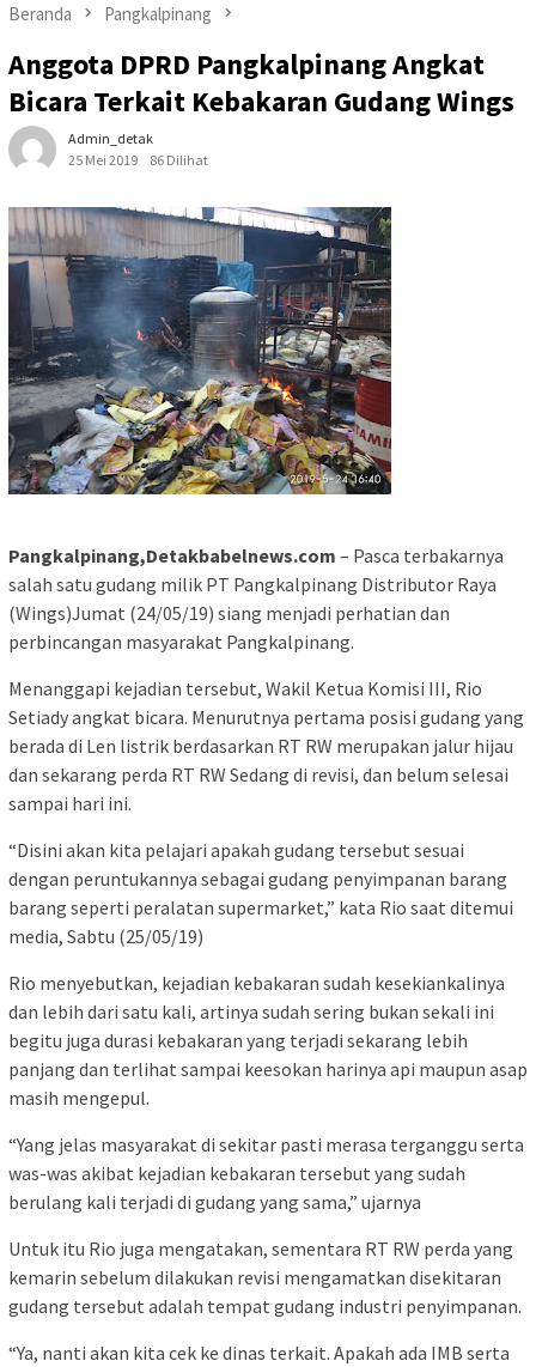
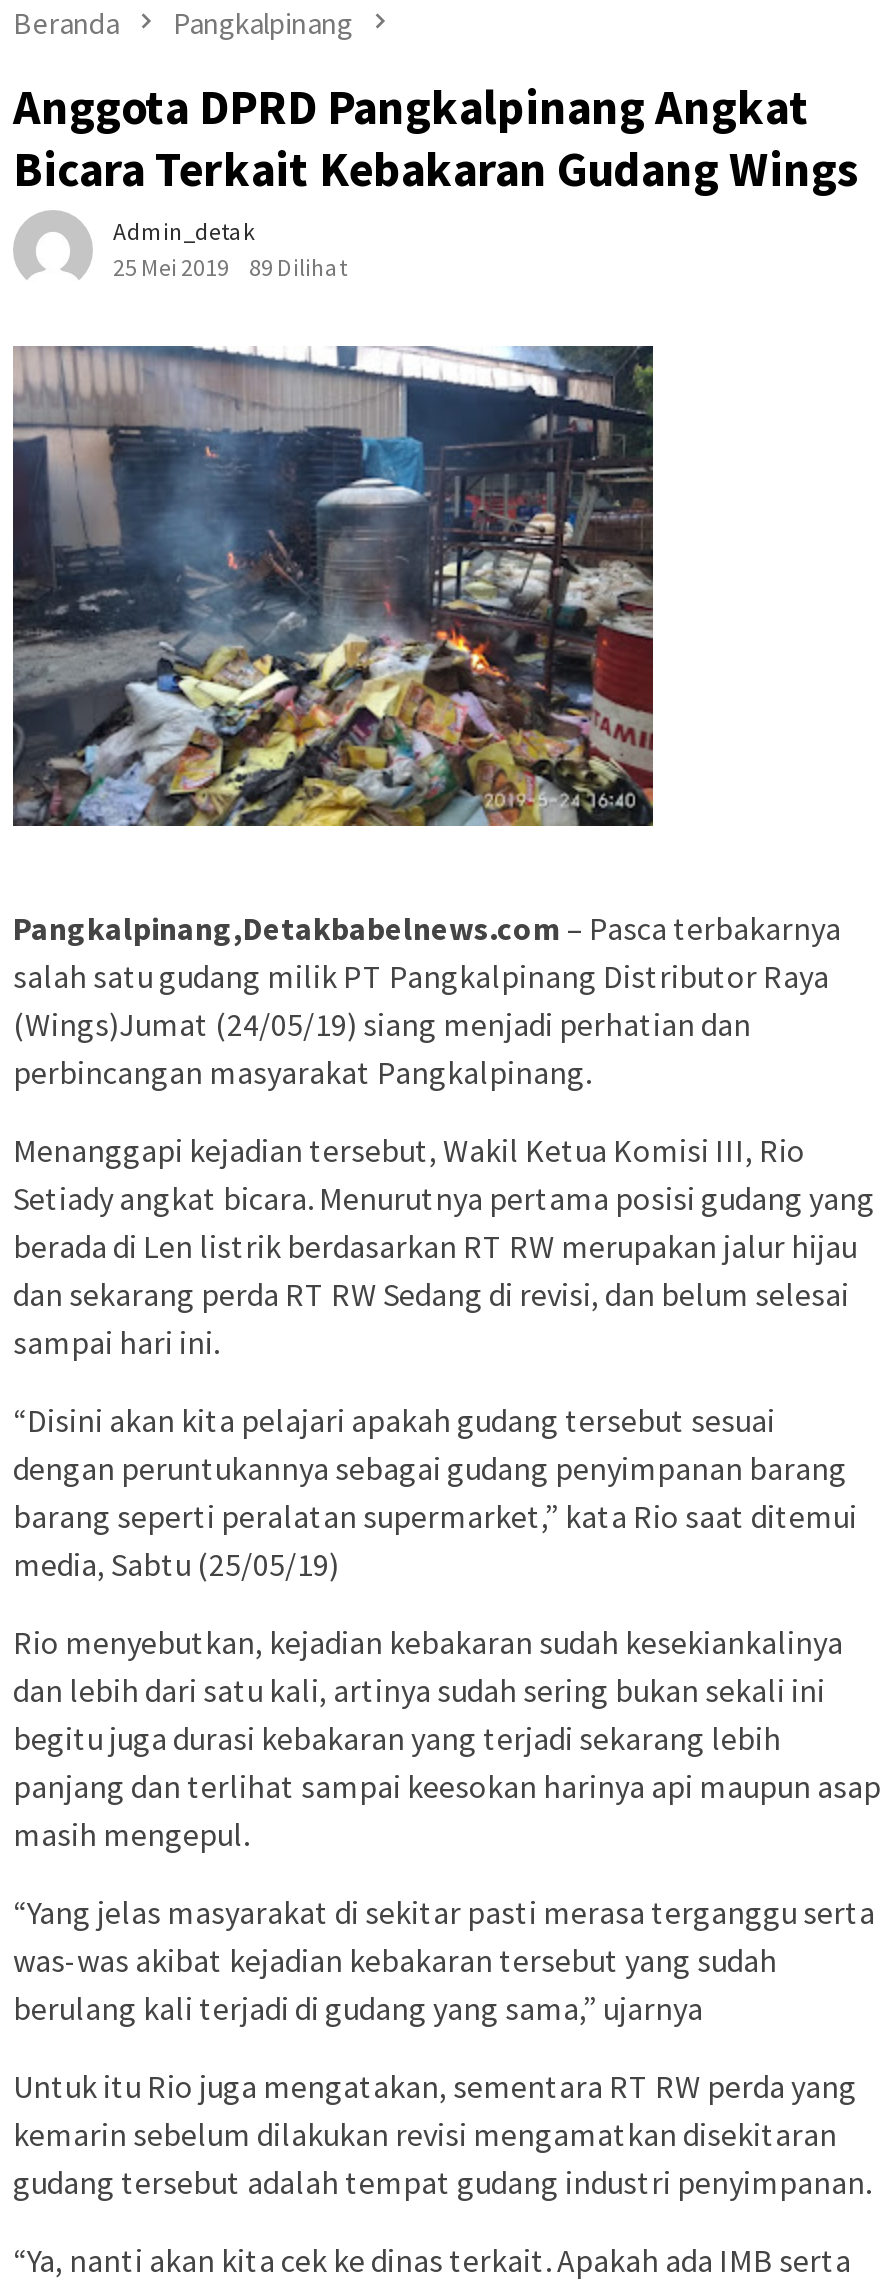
- 25 Mei 2019 86 Dilihat
+ 25 Mei 2019 89 Dilihat
